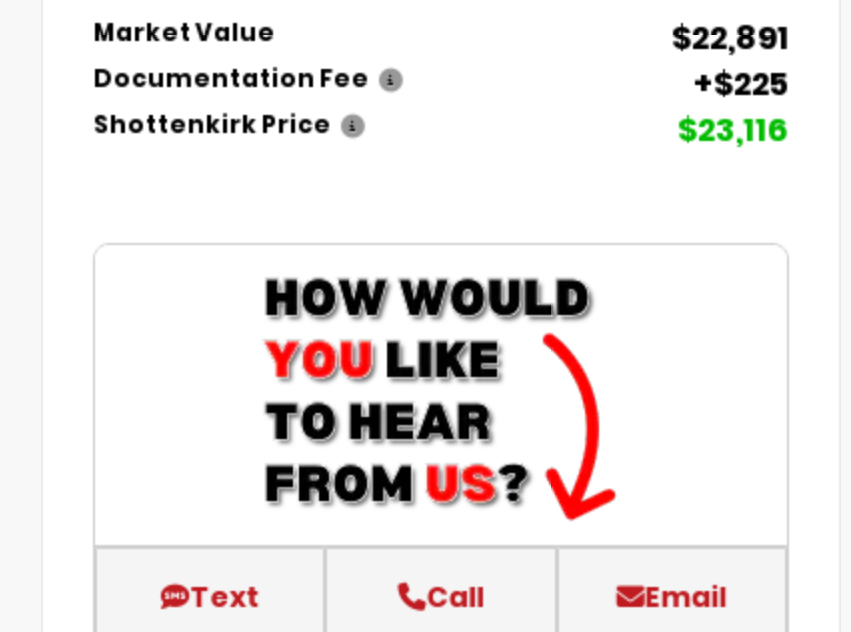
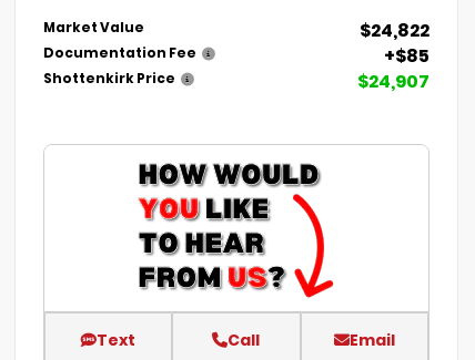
- $22,891
+ $24,822

- +$225
+ +$85

- $23,116
+ $24,907
